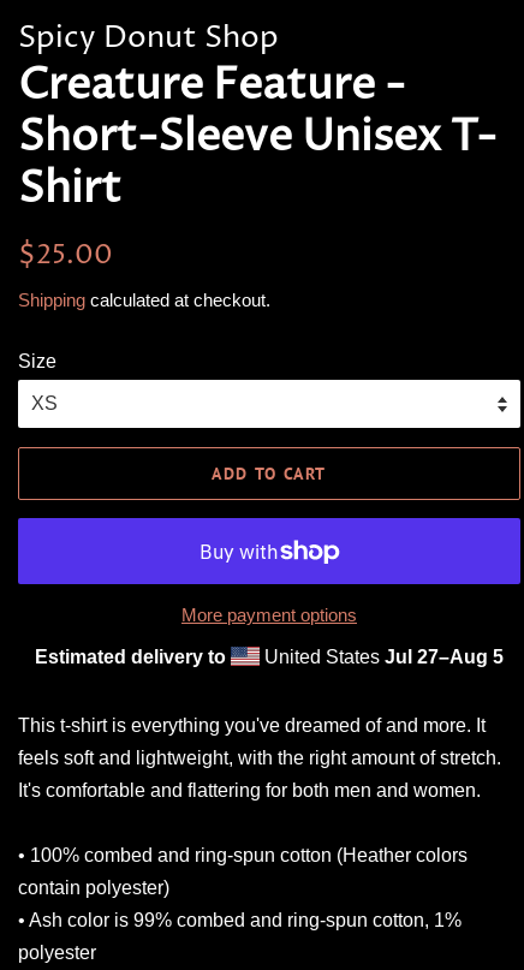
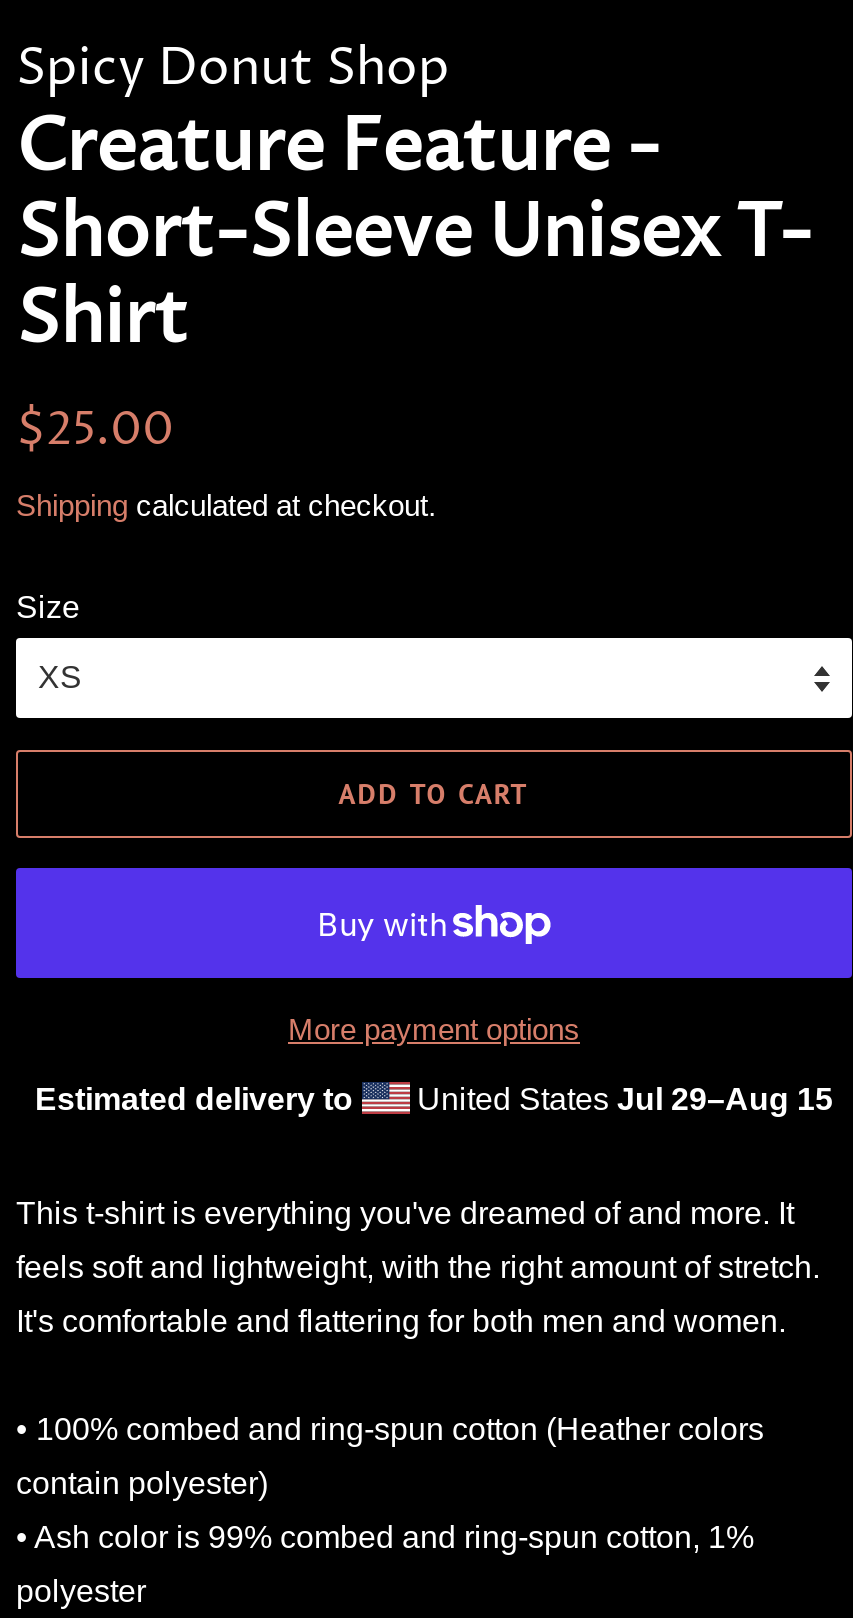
- United States Jul 27–Aug 5
+ United States Jul 29–Aug 15
